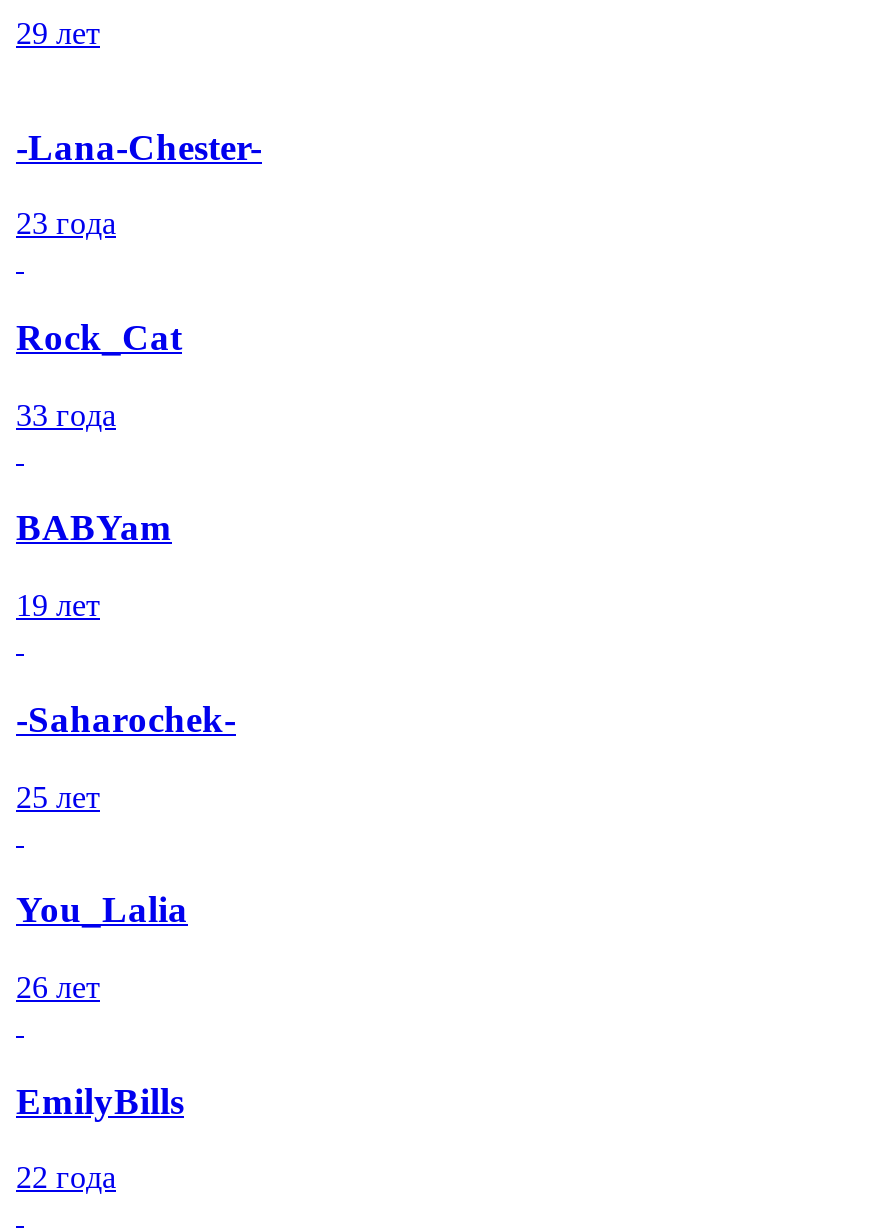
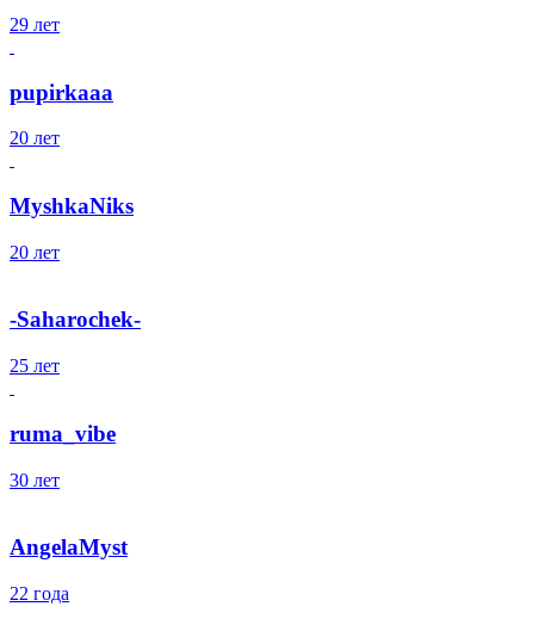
- -Lana-Chester-
- 23 года
- Rock_Cat
- 33 года
- BABYam
- 19 лет
+ pupirkaaa
+ 20 лет
+ MyshkaNiks
+ 20 лет

- You_Lalia
+ ruma_vibe

- 26 лет
+ 30 лет

- EmilyBills
+ AngelaMyst
